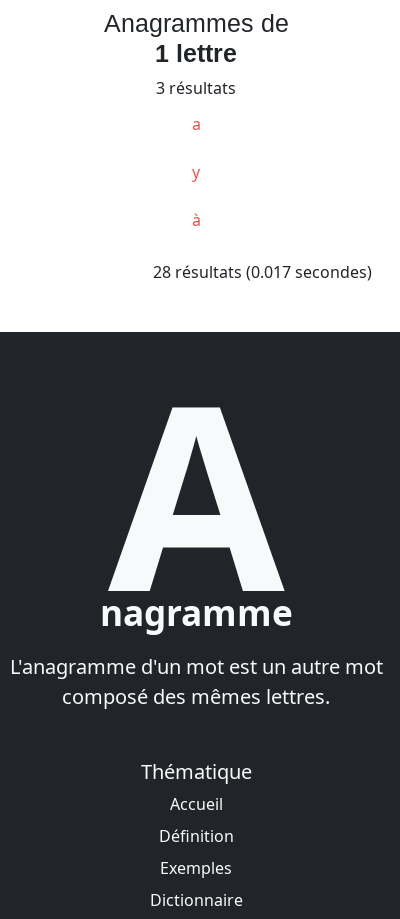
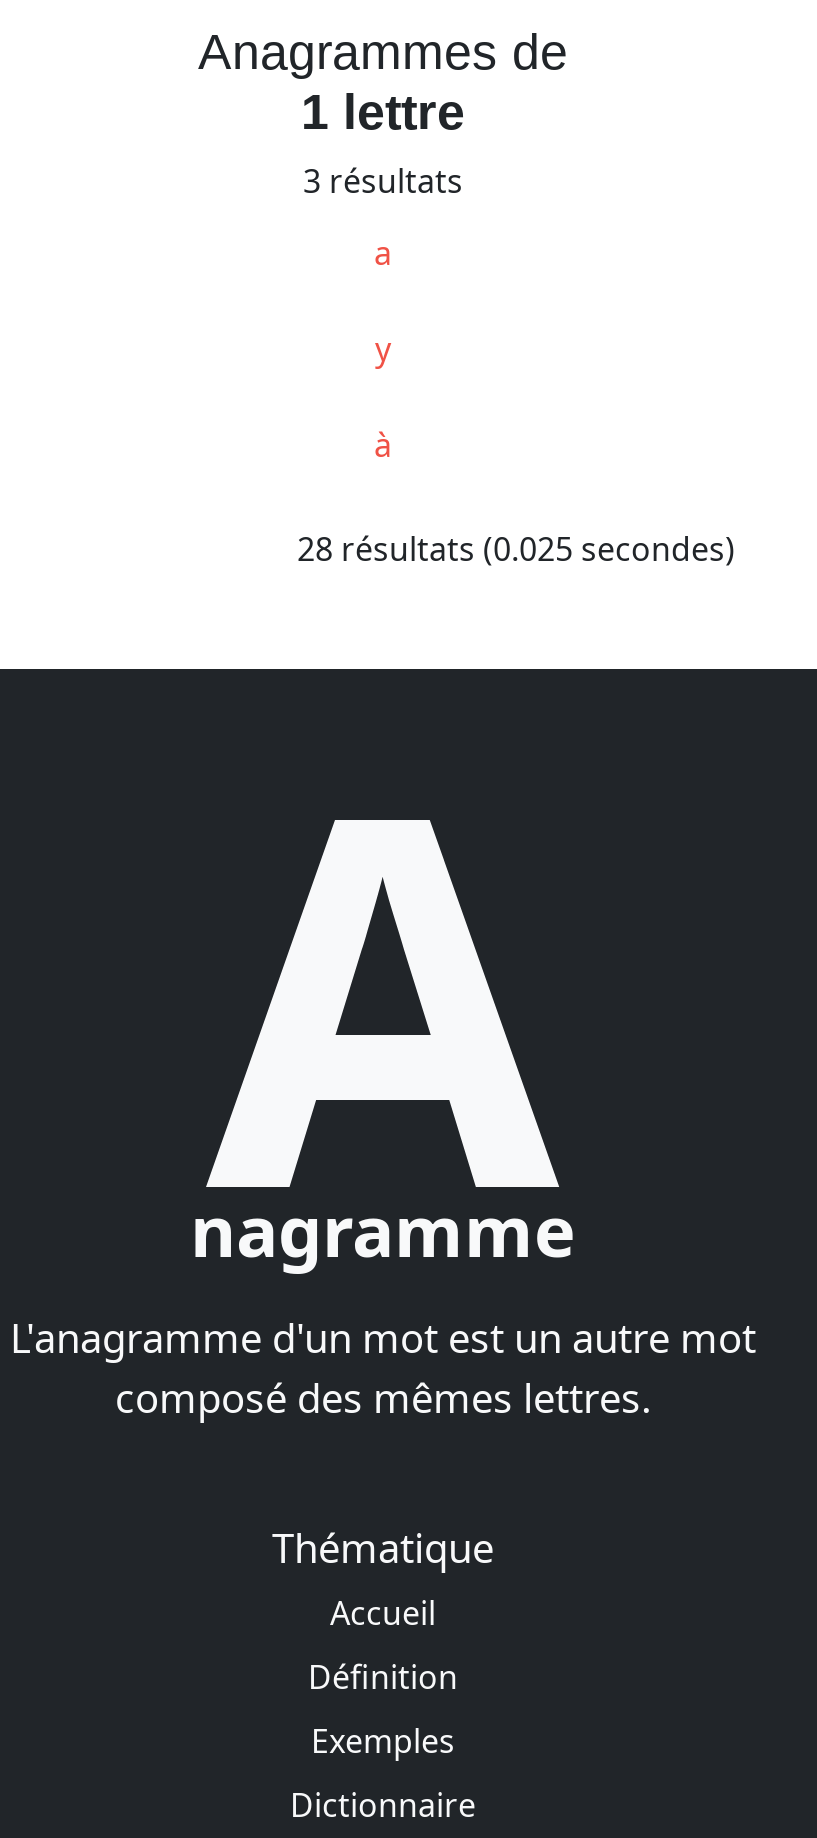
- 28 résultats (0.017 secondes)
+ 28 résultats (0.025 secondes)
